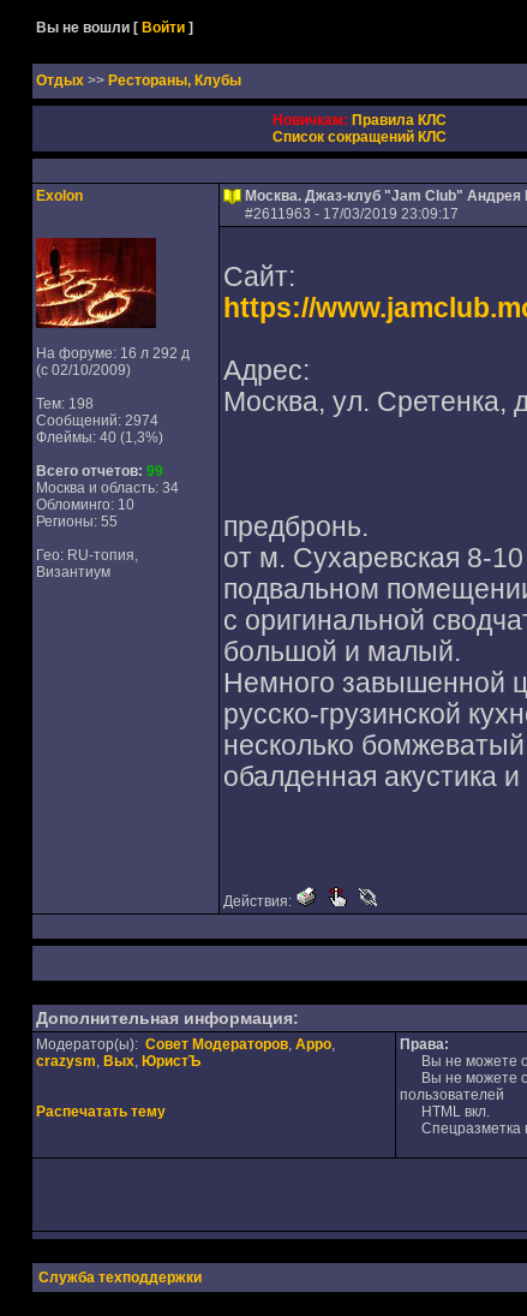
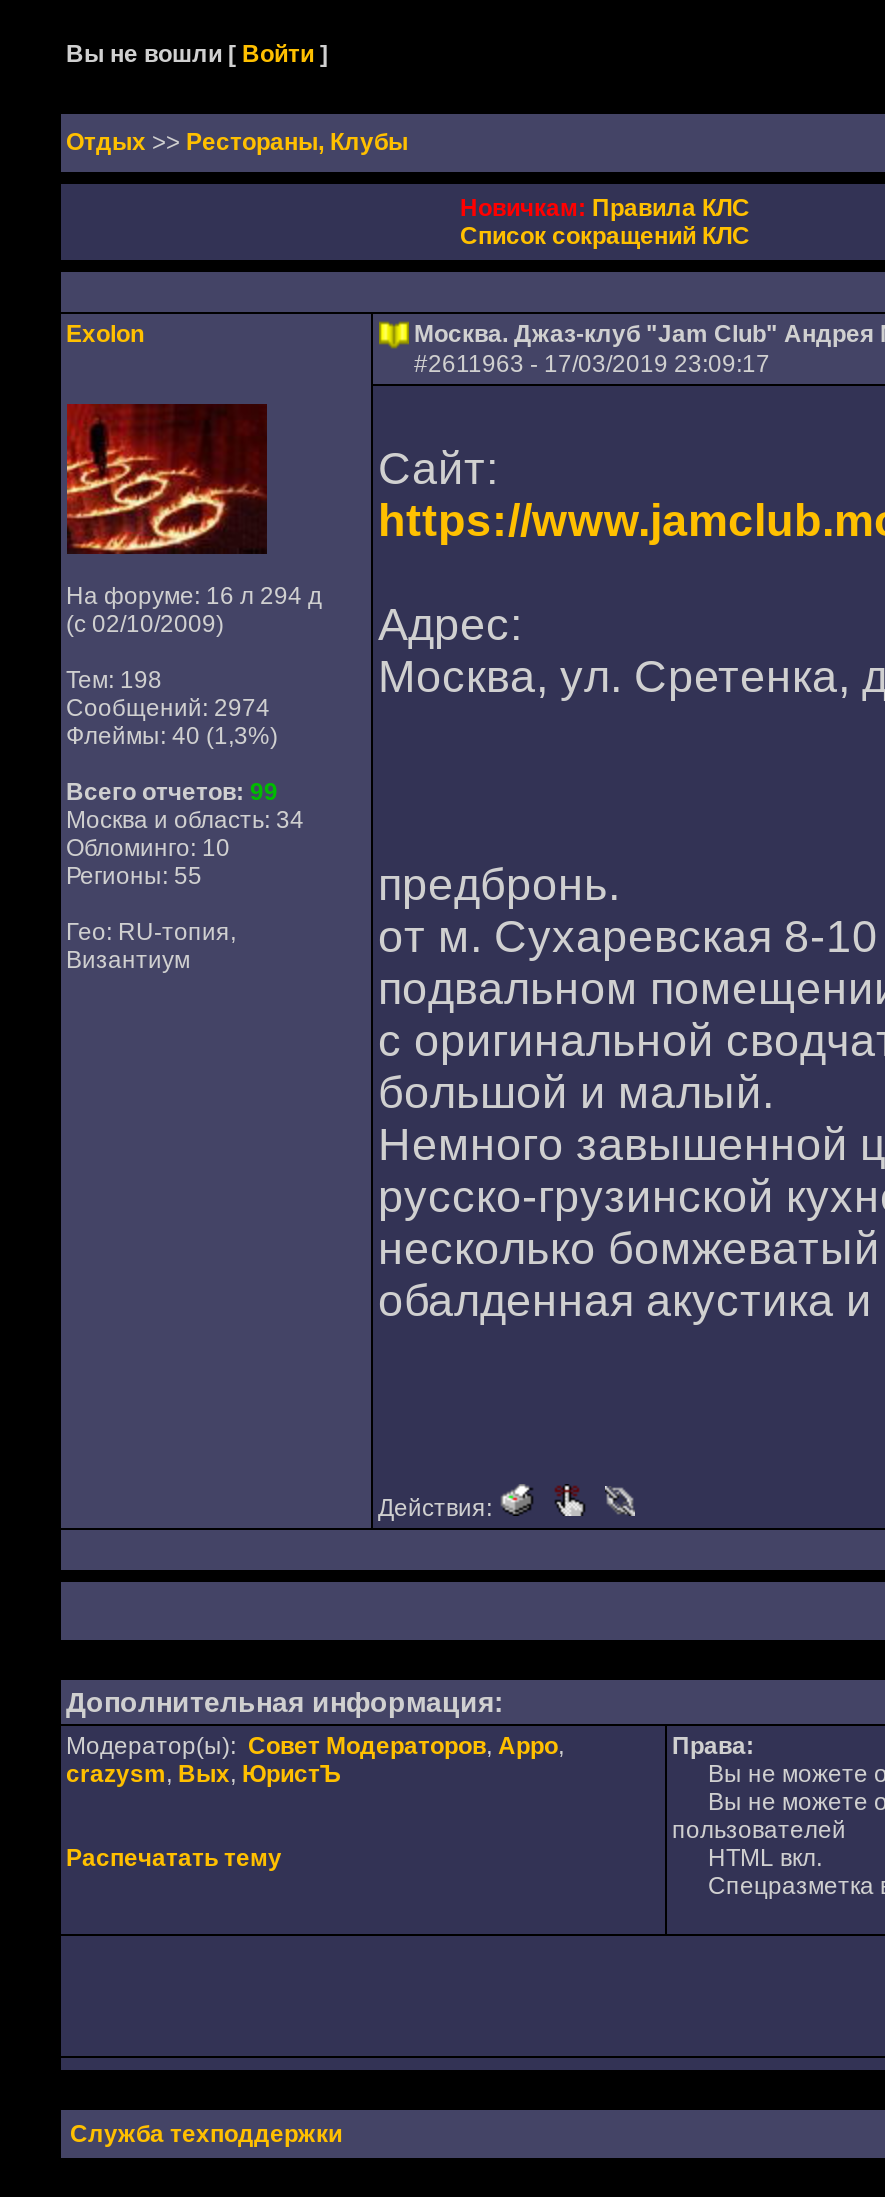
- На форуме: 16 л 292 д
+ На форуме: 16 л 294 д
